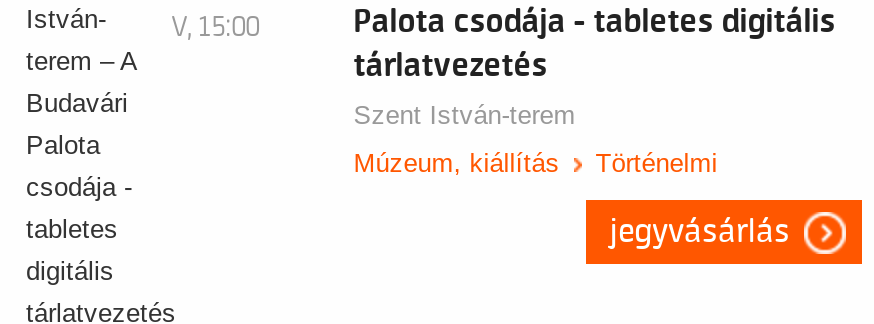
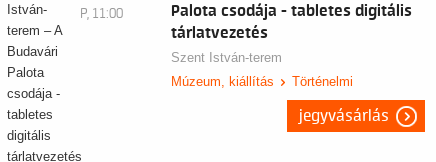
- V, 15:00
+ P, 11:00
